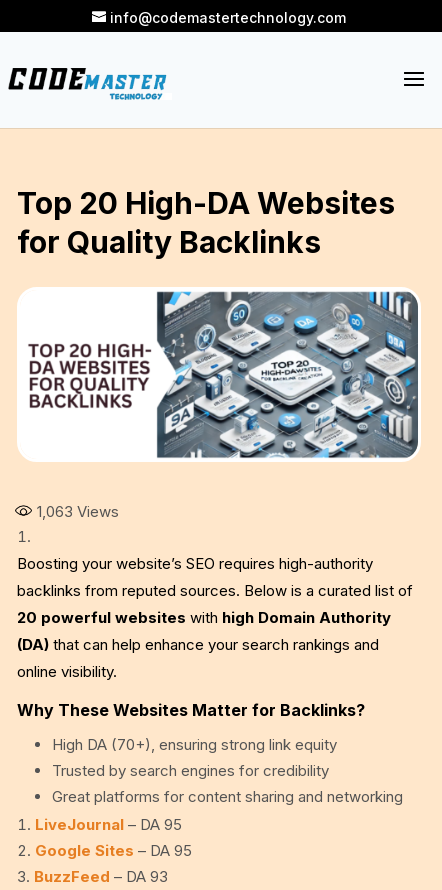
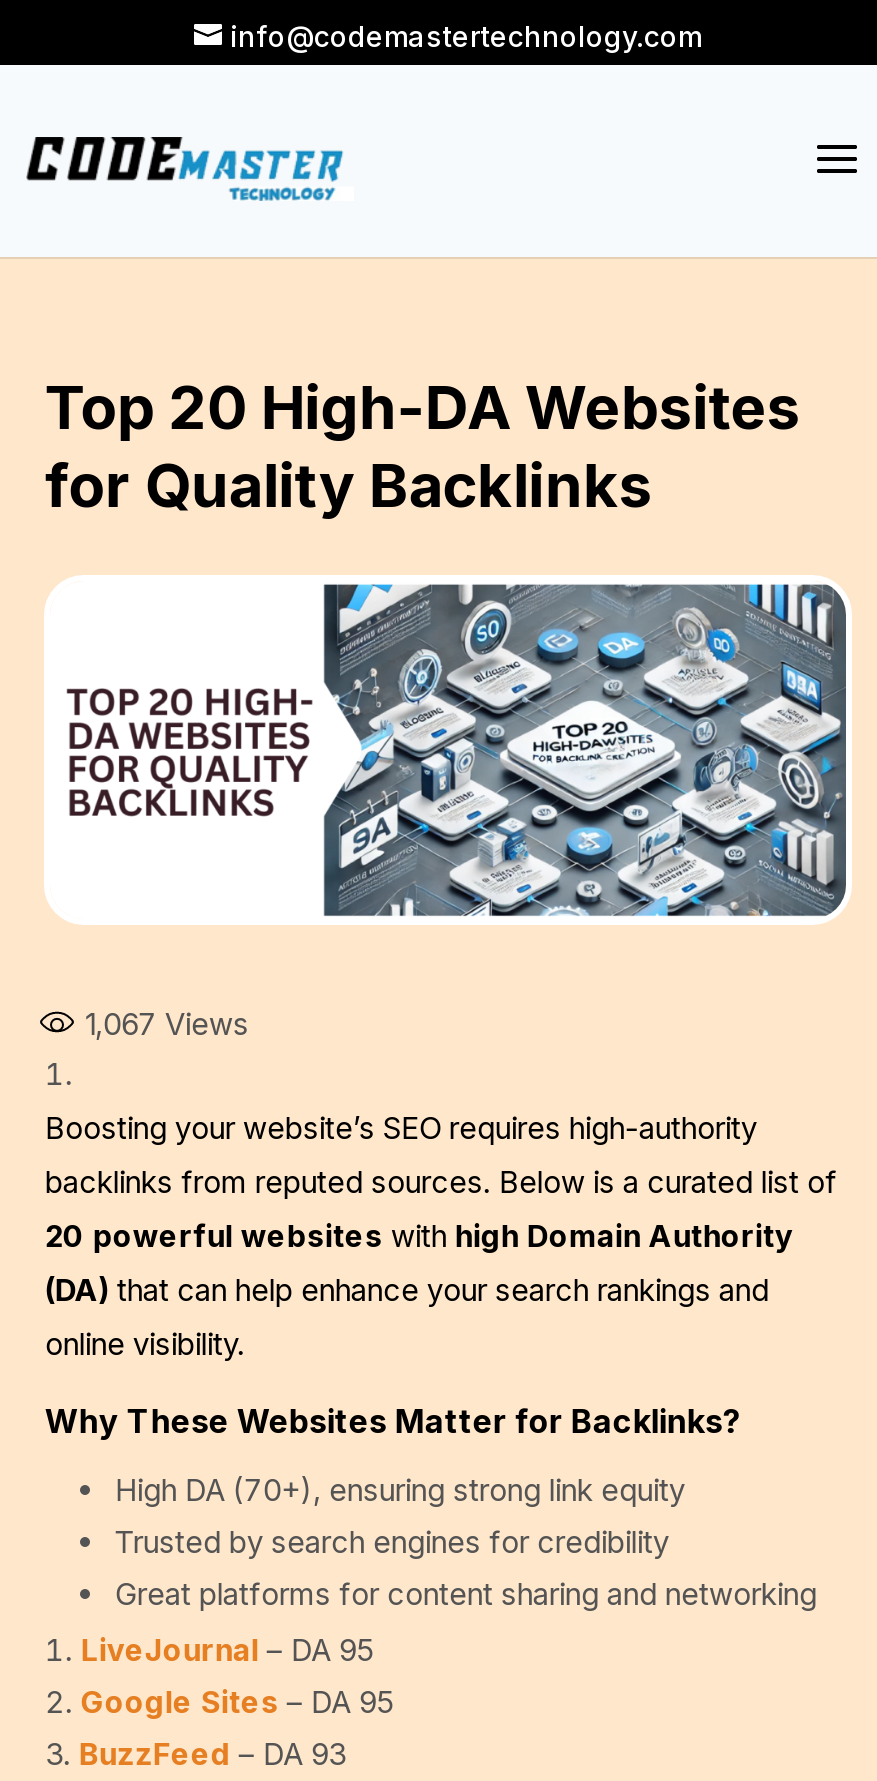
- 1,063 Views
+ 1,067 Views
